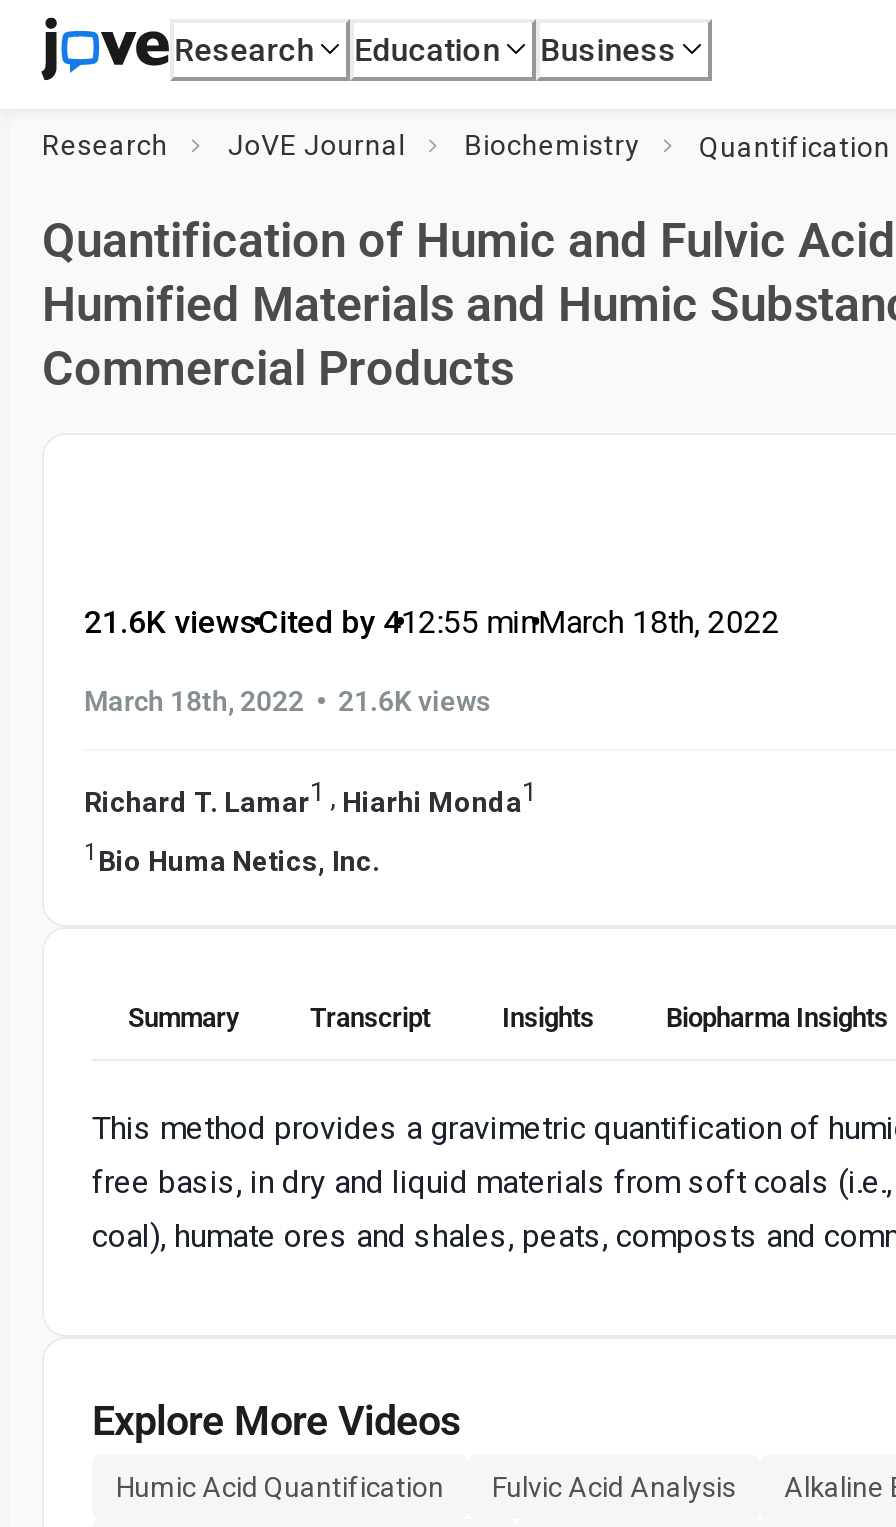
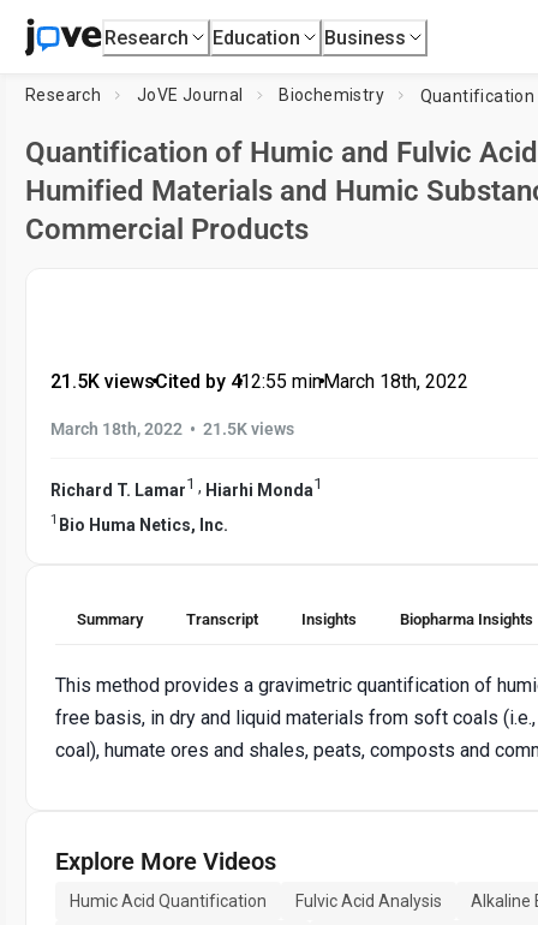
- 21.6K views
+ 21.5K views

- March 18th, 2022 • 21.6K views
+ March 18th, 2022 • 21.5K views
